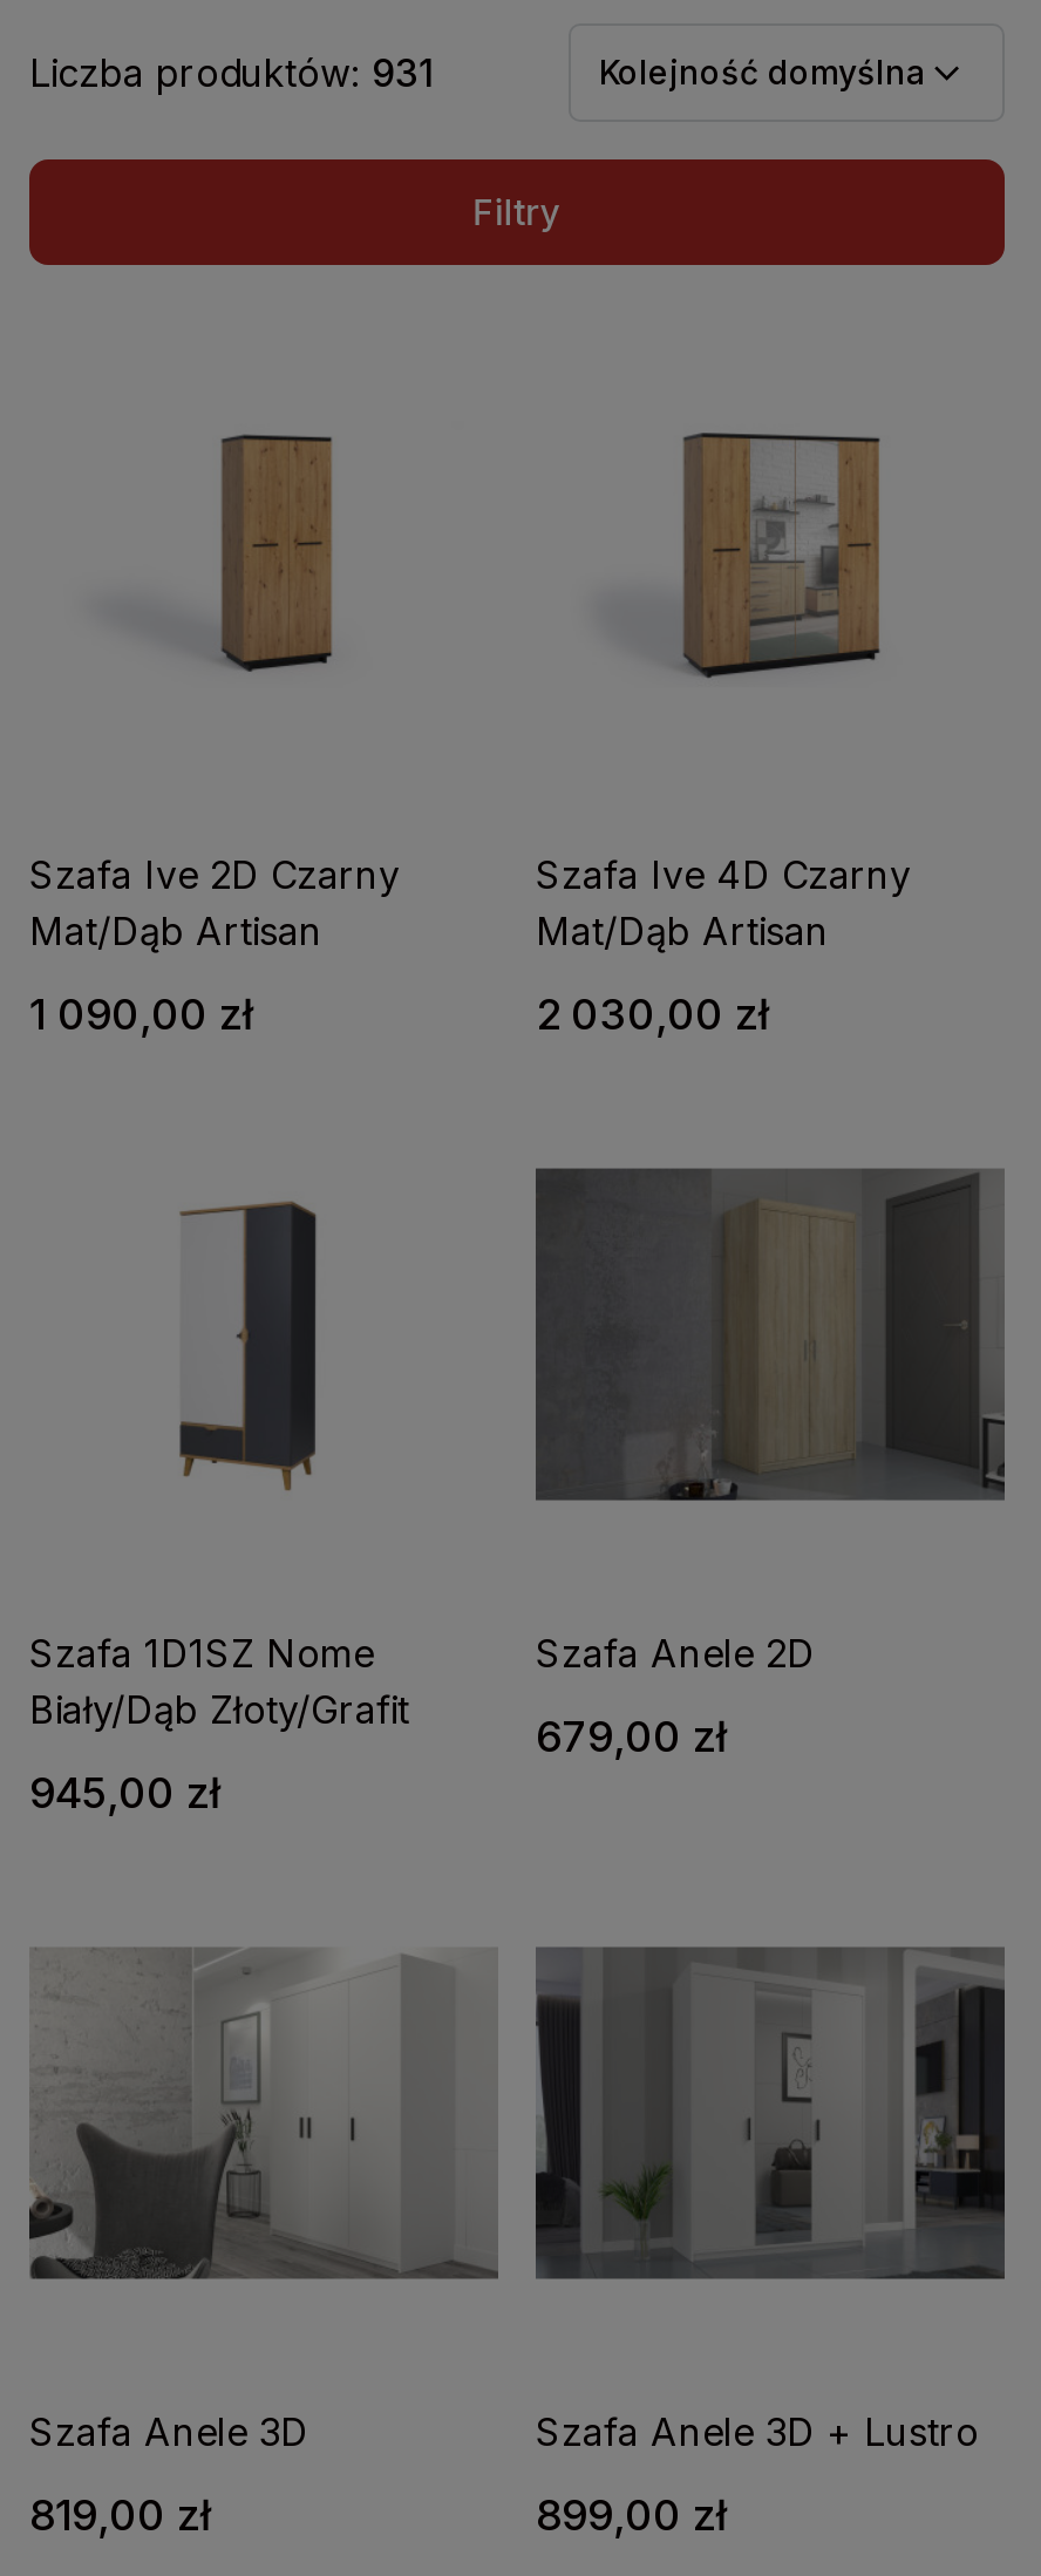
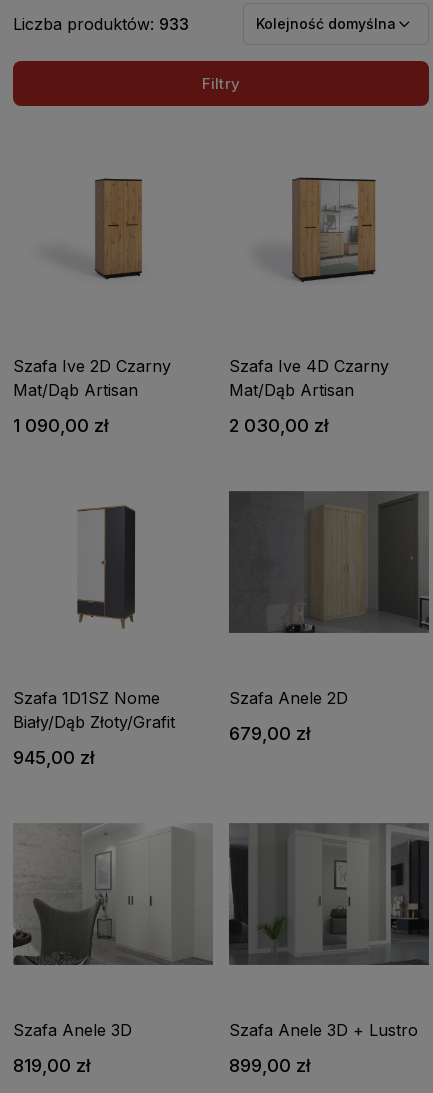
- Liczba produktów: 931
+ Liczba produktów: 933
